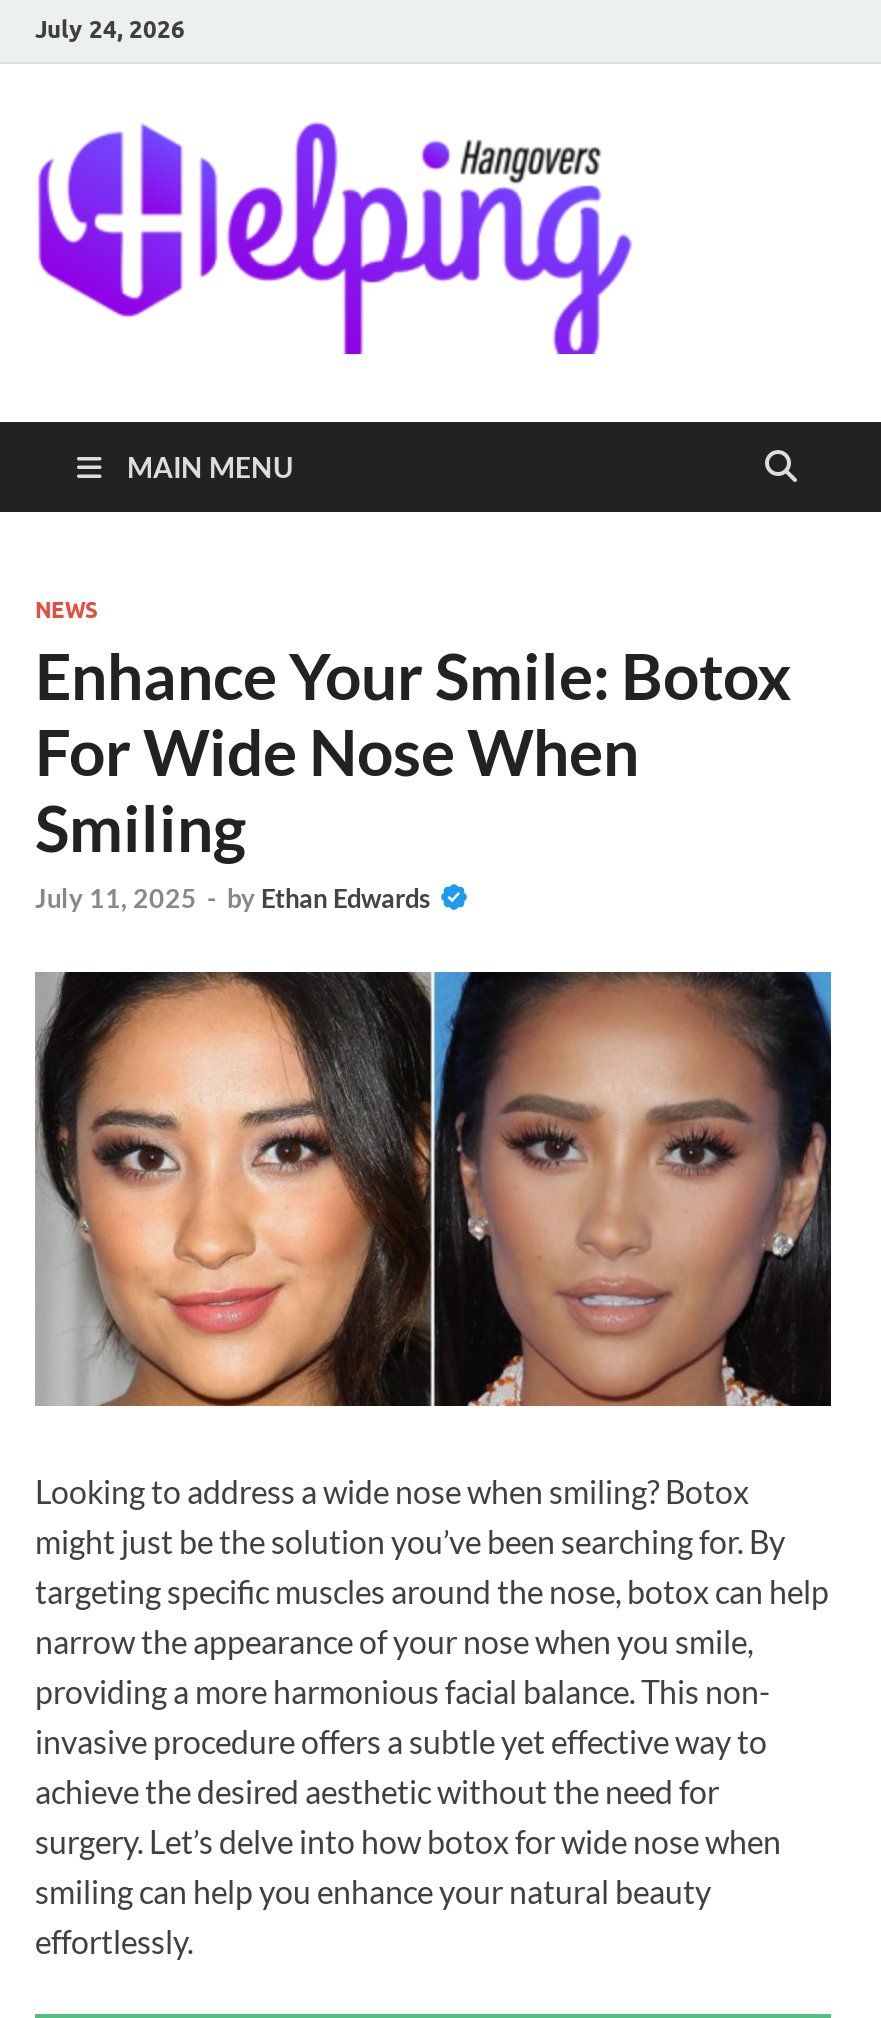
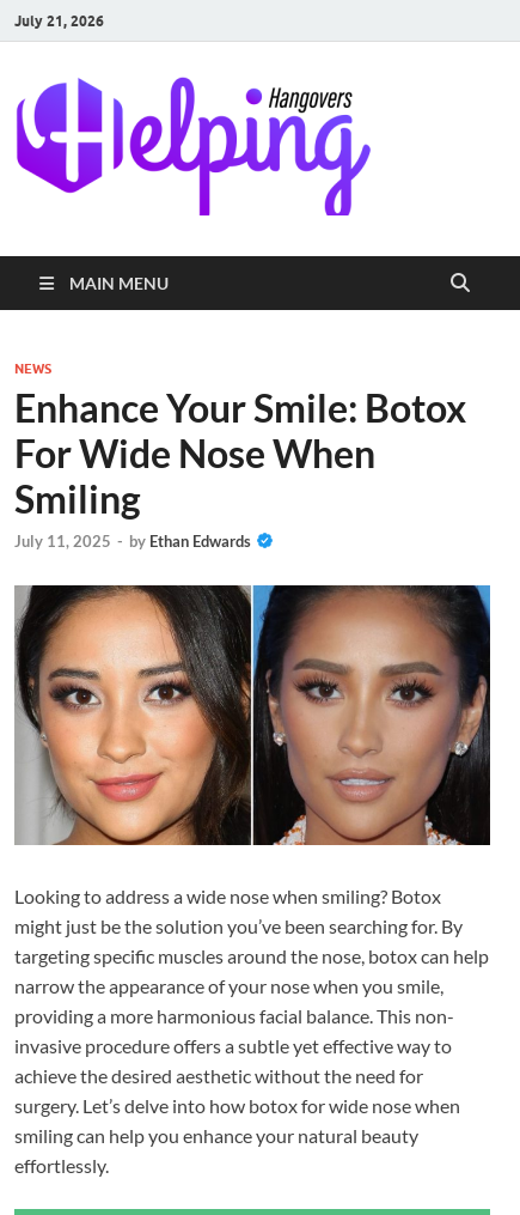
- July 24, 2026
+ July 21, 2026
